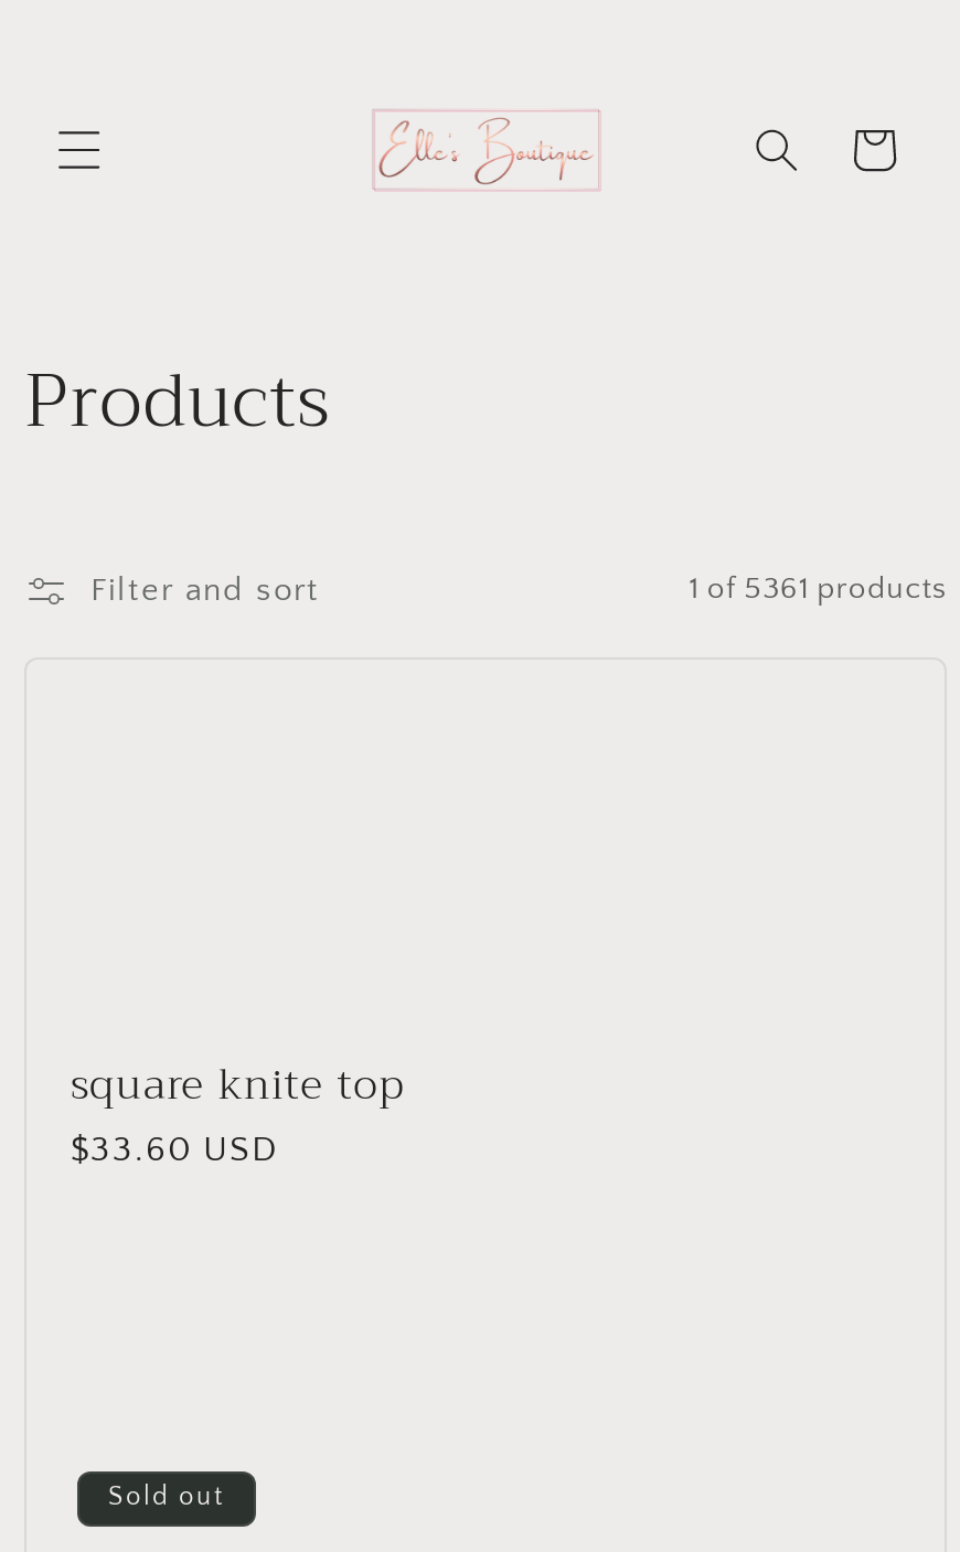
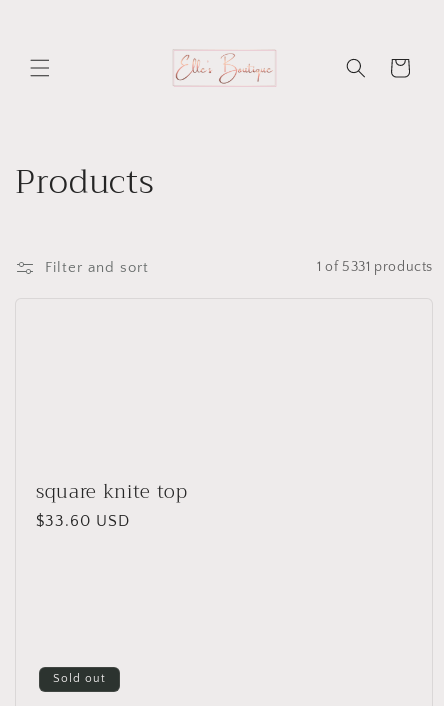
- 1 of 5361 products
+ 1 of 5331 products
